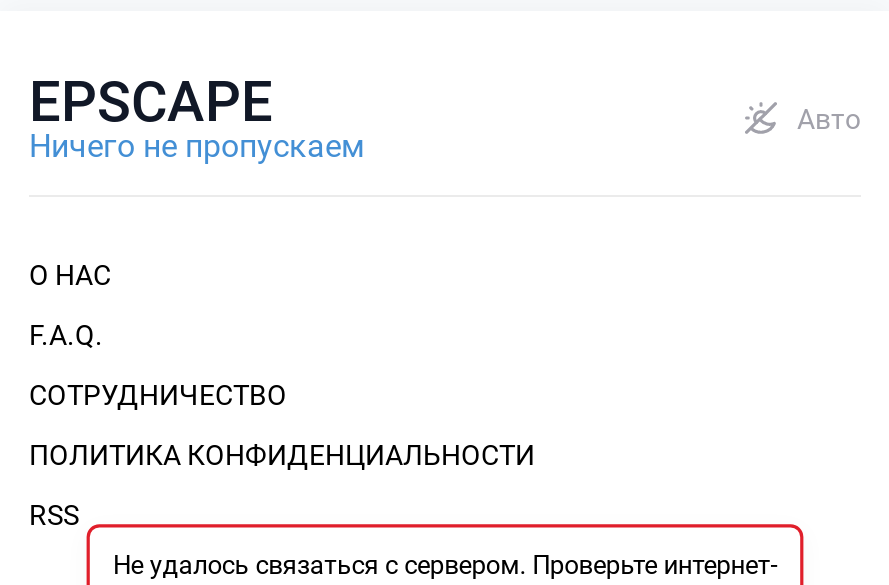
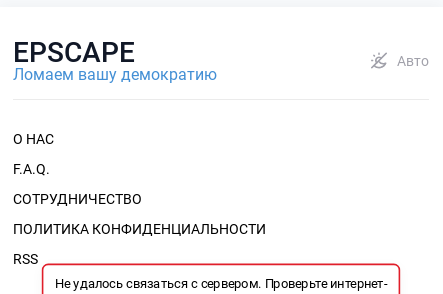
- Ничего не пропускаем
+ Ломаем вашу демократию
